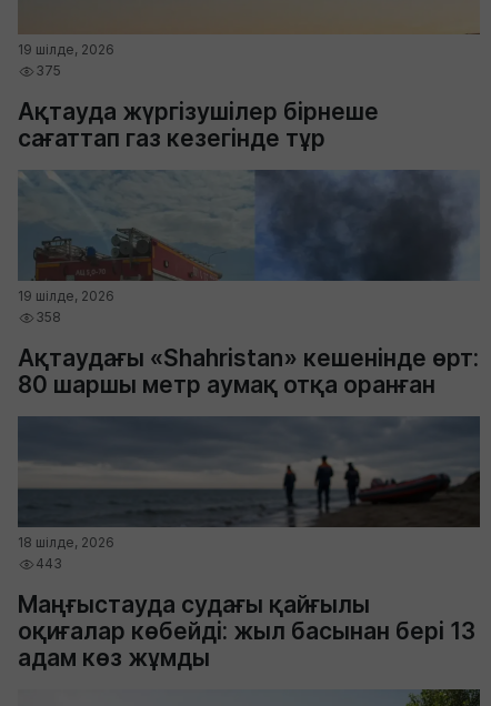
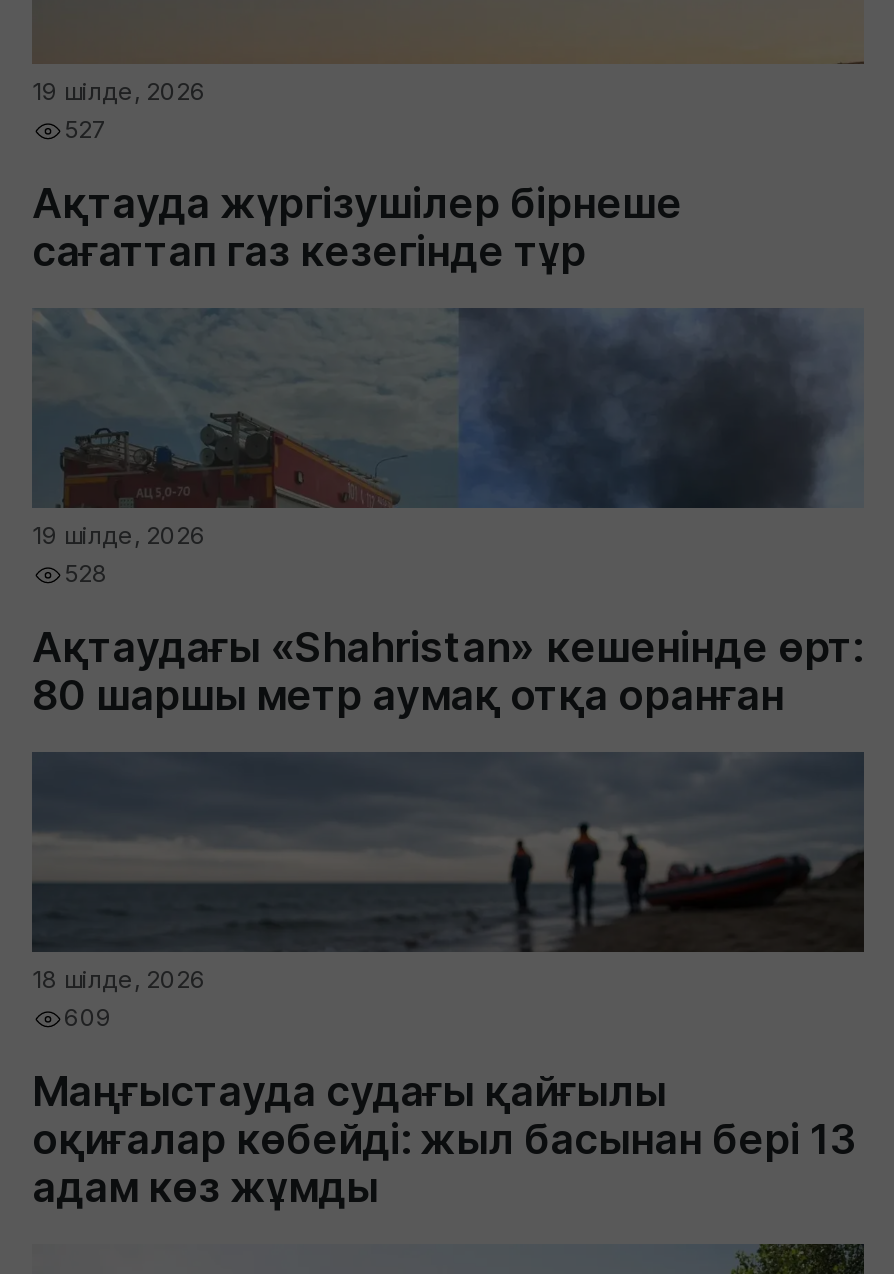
- 375
+ 527

- 358
+ 528

- 443
+ 609
